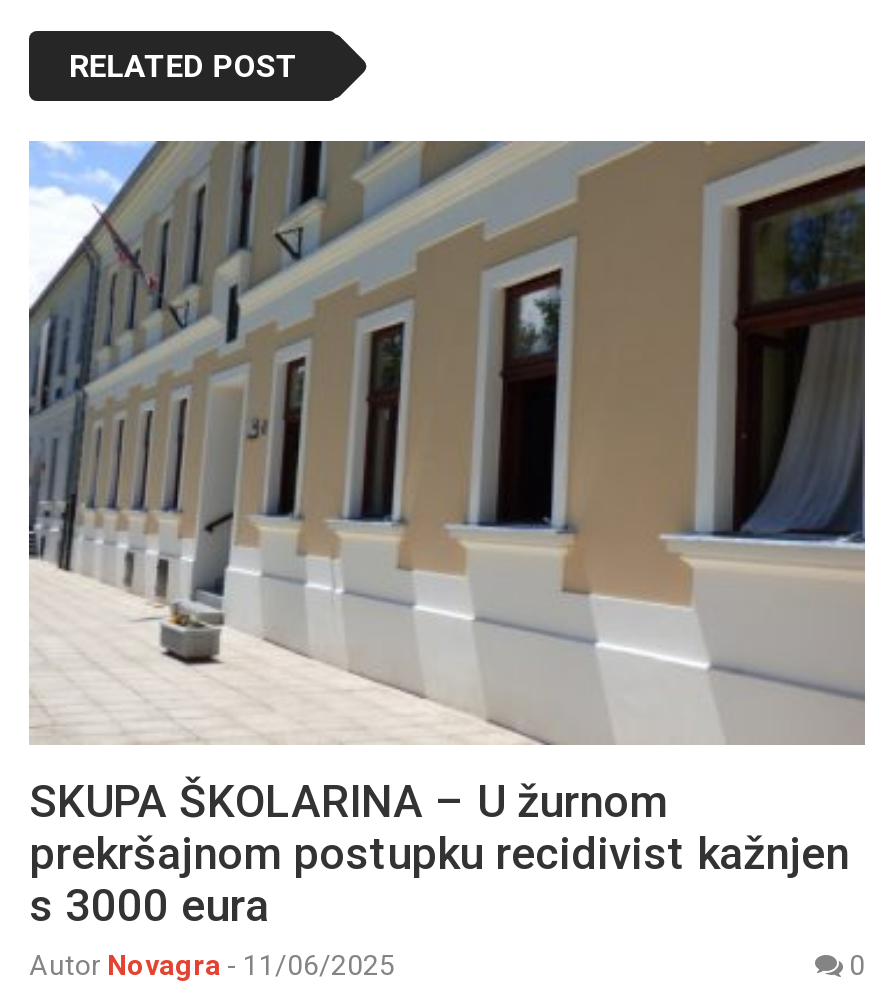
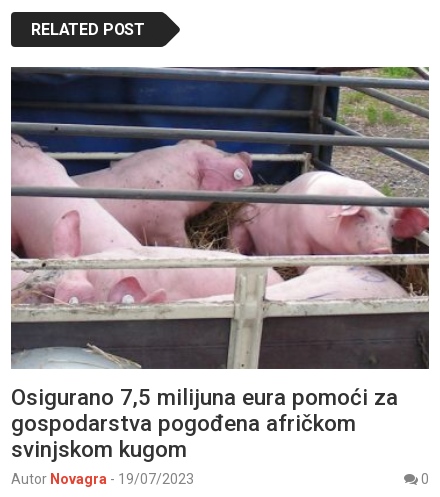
- [image]
- SKUPA ŠKOLARINA – U žurnom
- prekršajnom postupku recidivist kažnjen
- s 3000 eura
- Autor Novagra - 11/06/2025
+ [image]
+ Osigurano 7,5 milijuna eura pomoći za
+ gospodarstva pogođena afričkom
+ svinjskom kugom
+ Autor Novagra - 19/07/2023
